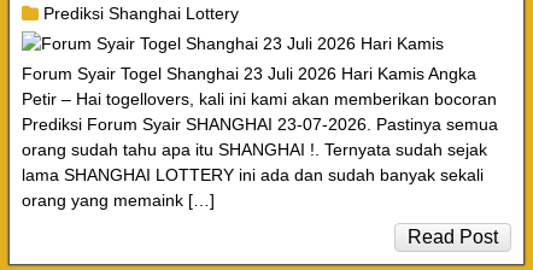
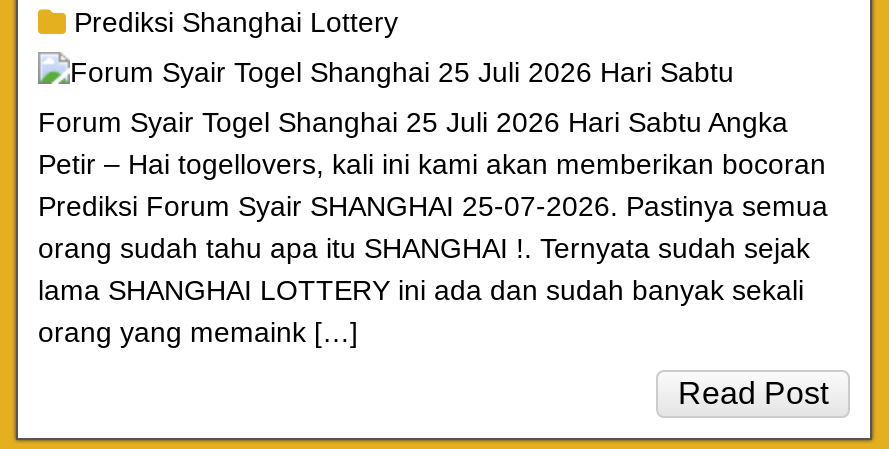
- Forum Syair Togel Shanghai 23 Juli 2026 Hari Kamis Angka
+ Forum Syair Togel Shanghai 25 Juli 2026 Hari Sabtu Angka

- Prediksi Forum Syair SHANGHAI 23-07-2026. Pastinya semua
+ Prediksi Forum Syair SHANGHAI 25-07-2026. Pastinya semua
